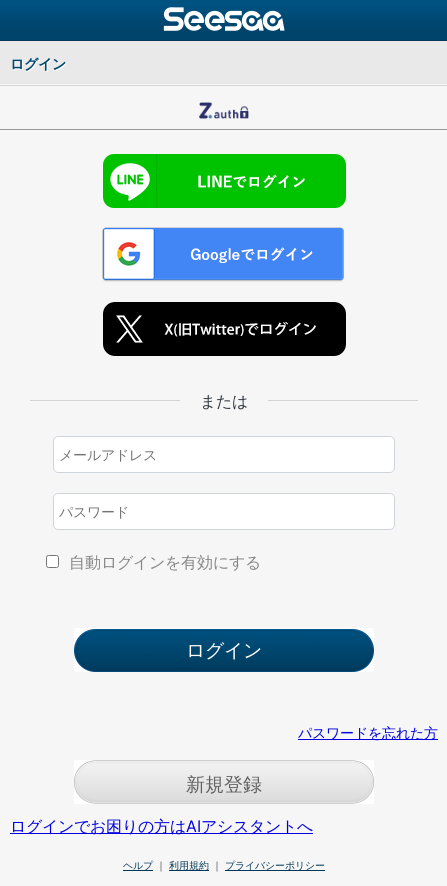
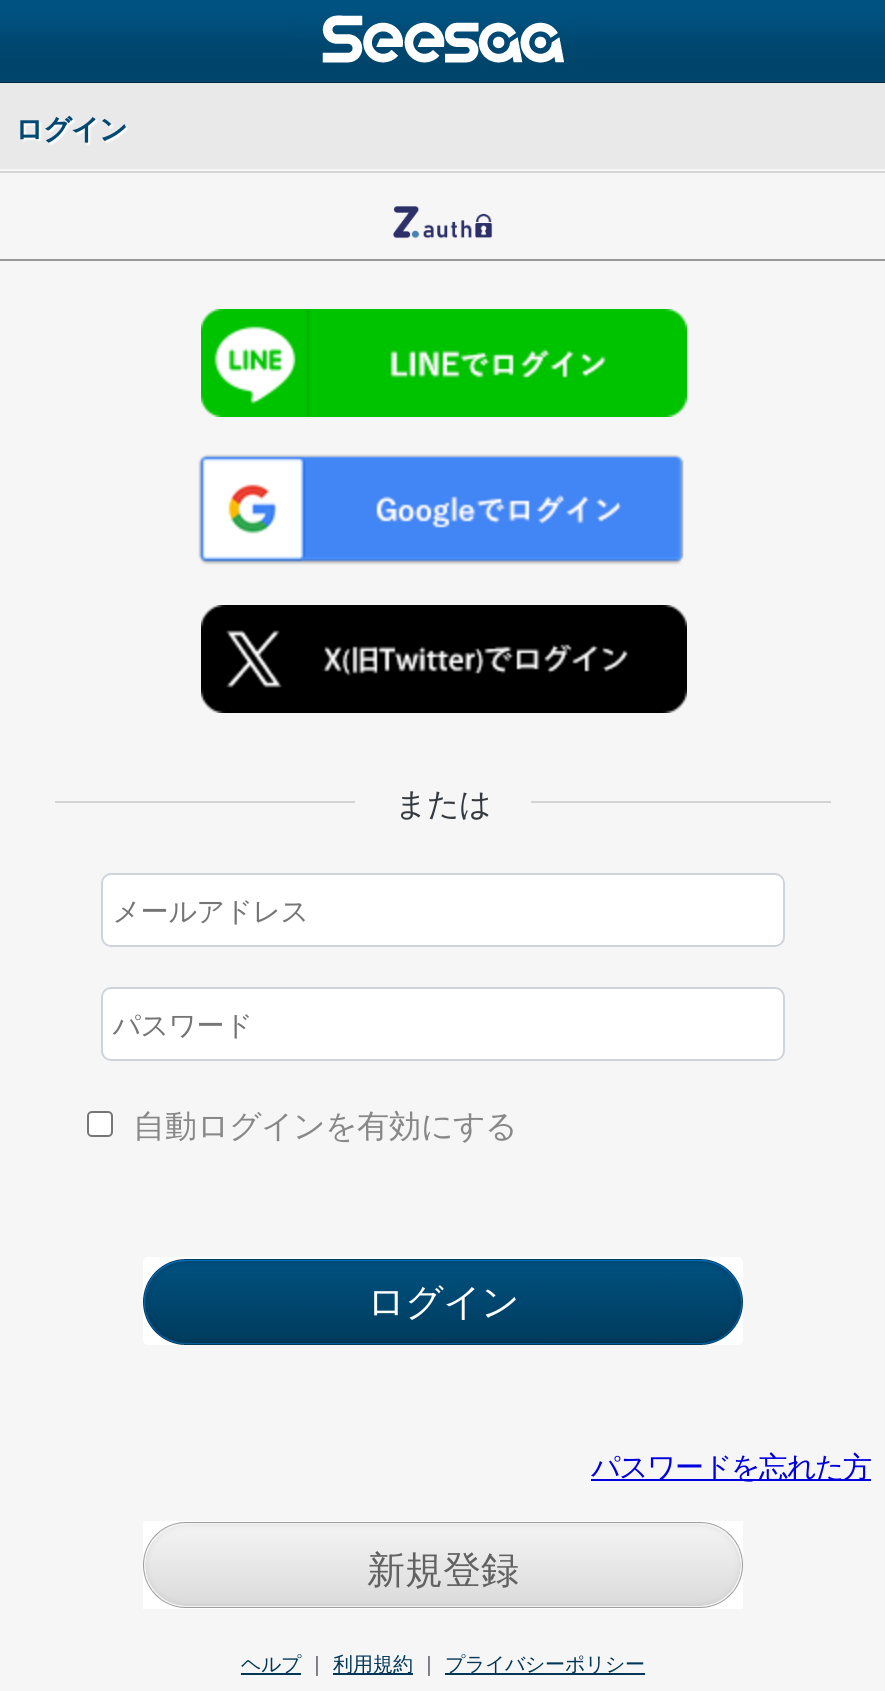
- ログインでお困りの方はAIアシスタントへ
